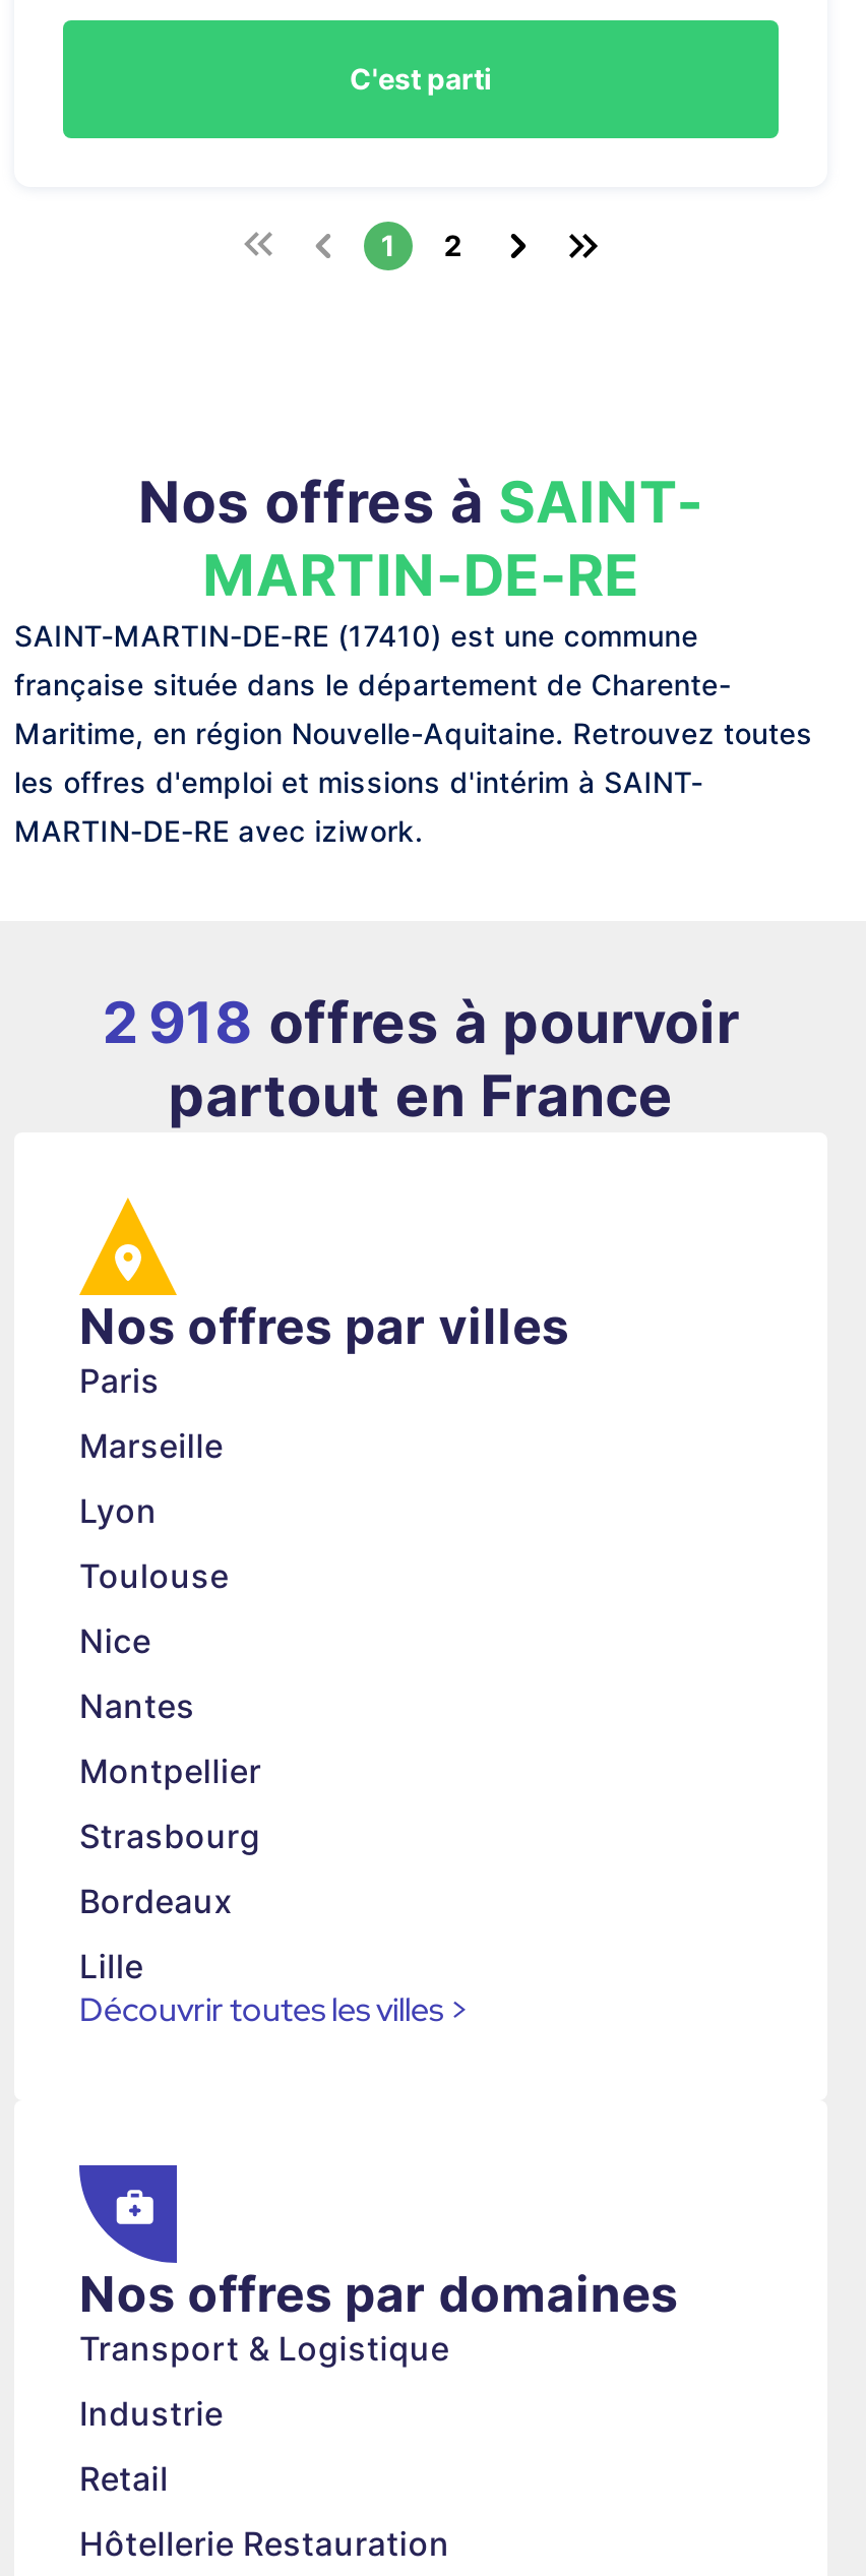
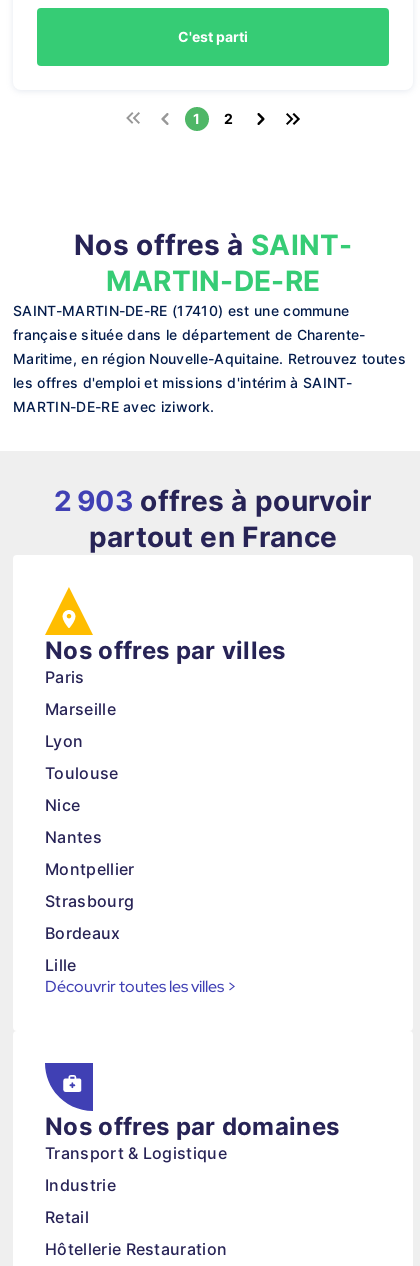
- 2 918 offres à pourvoir
+ 2 903 offres à pourvoir
